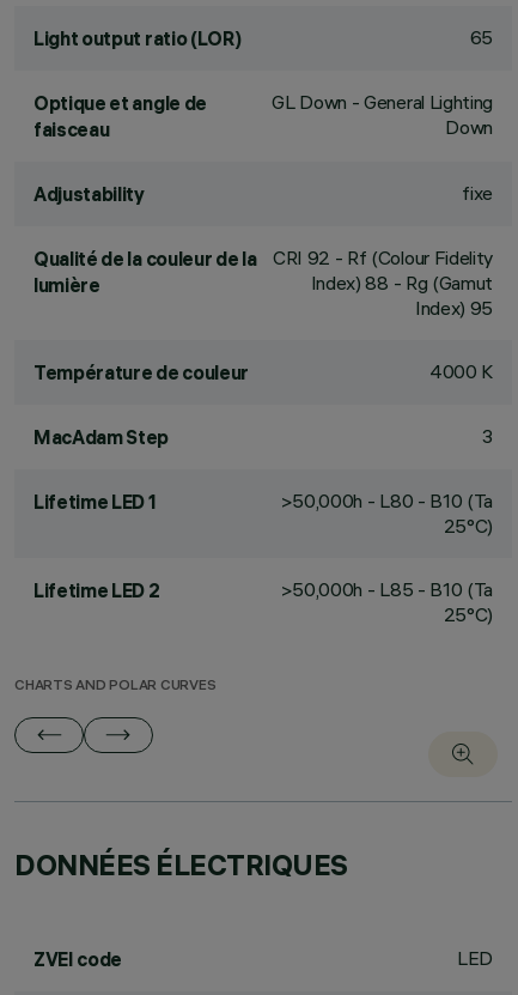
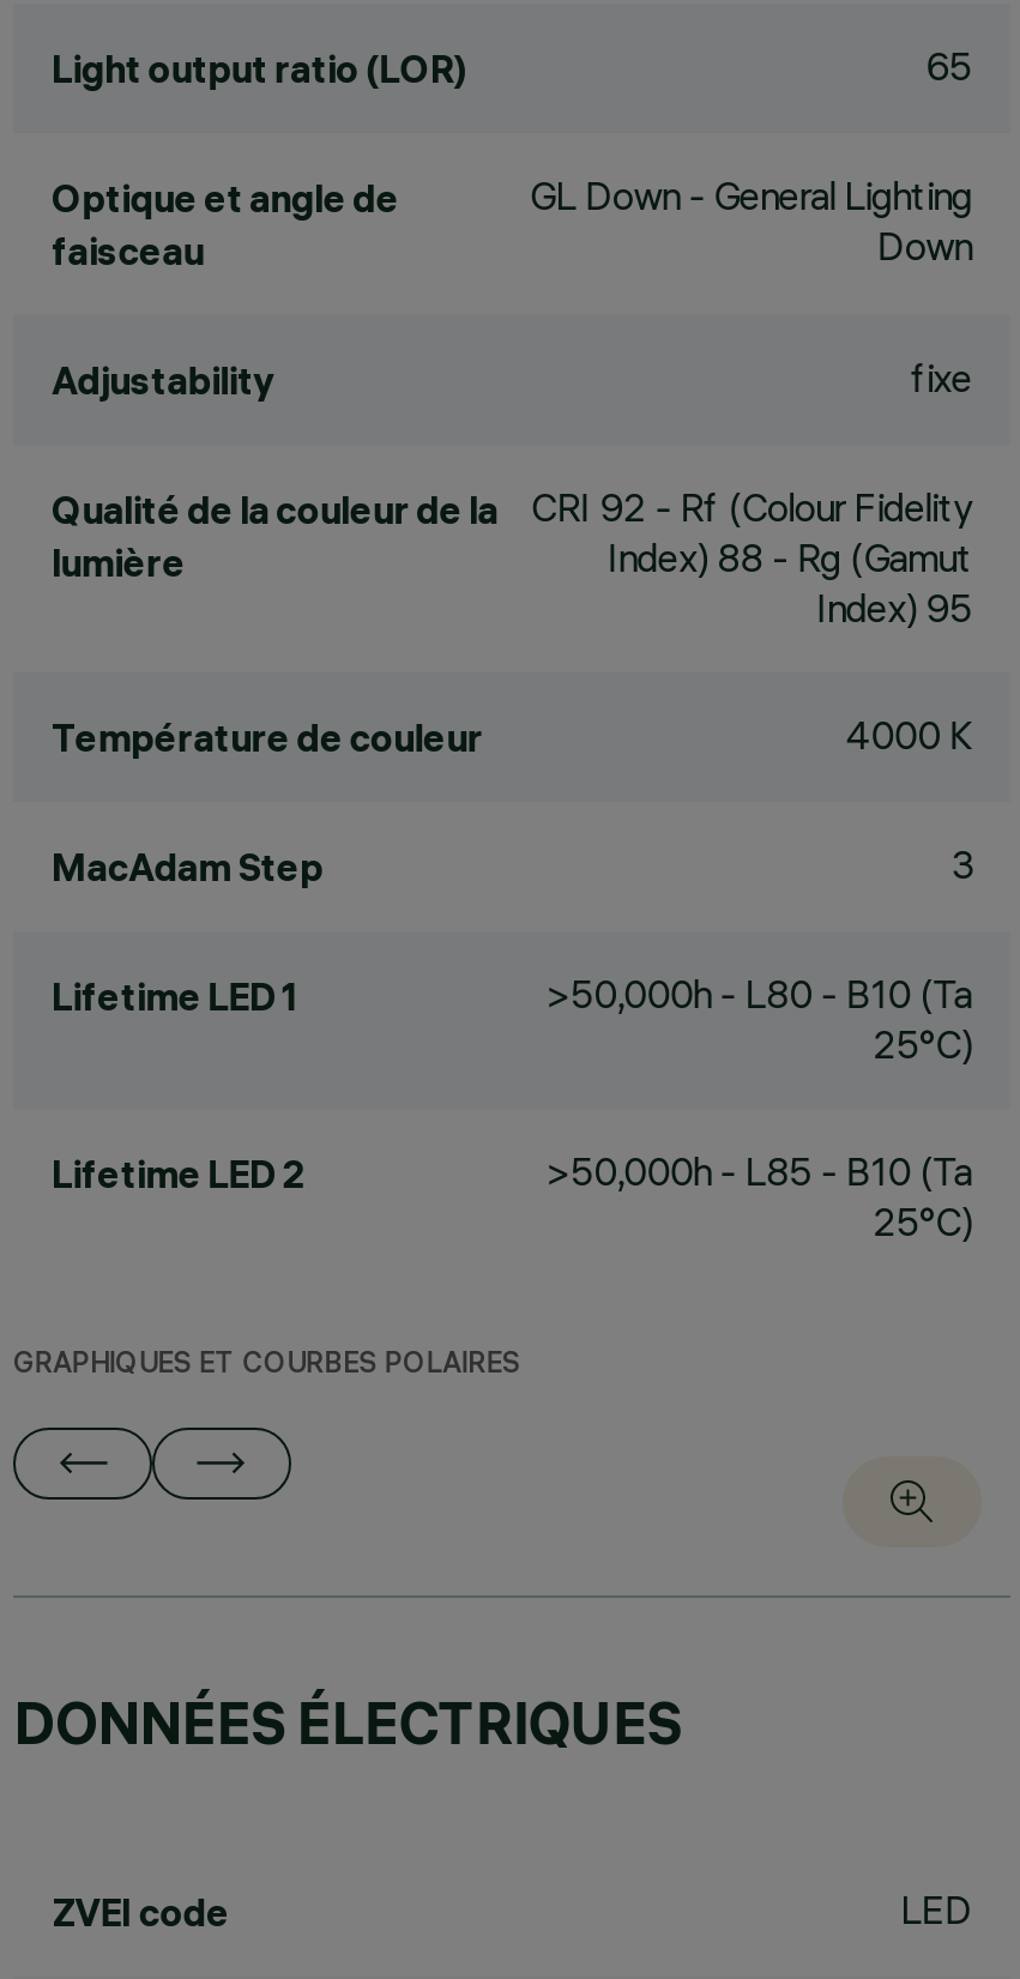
- CHARTS AND POLAR CURVES
+ GRAPHIQUES ET COURBES POLAIRES
